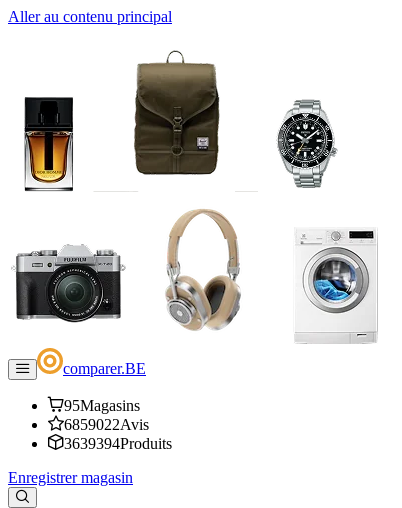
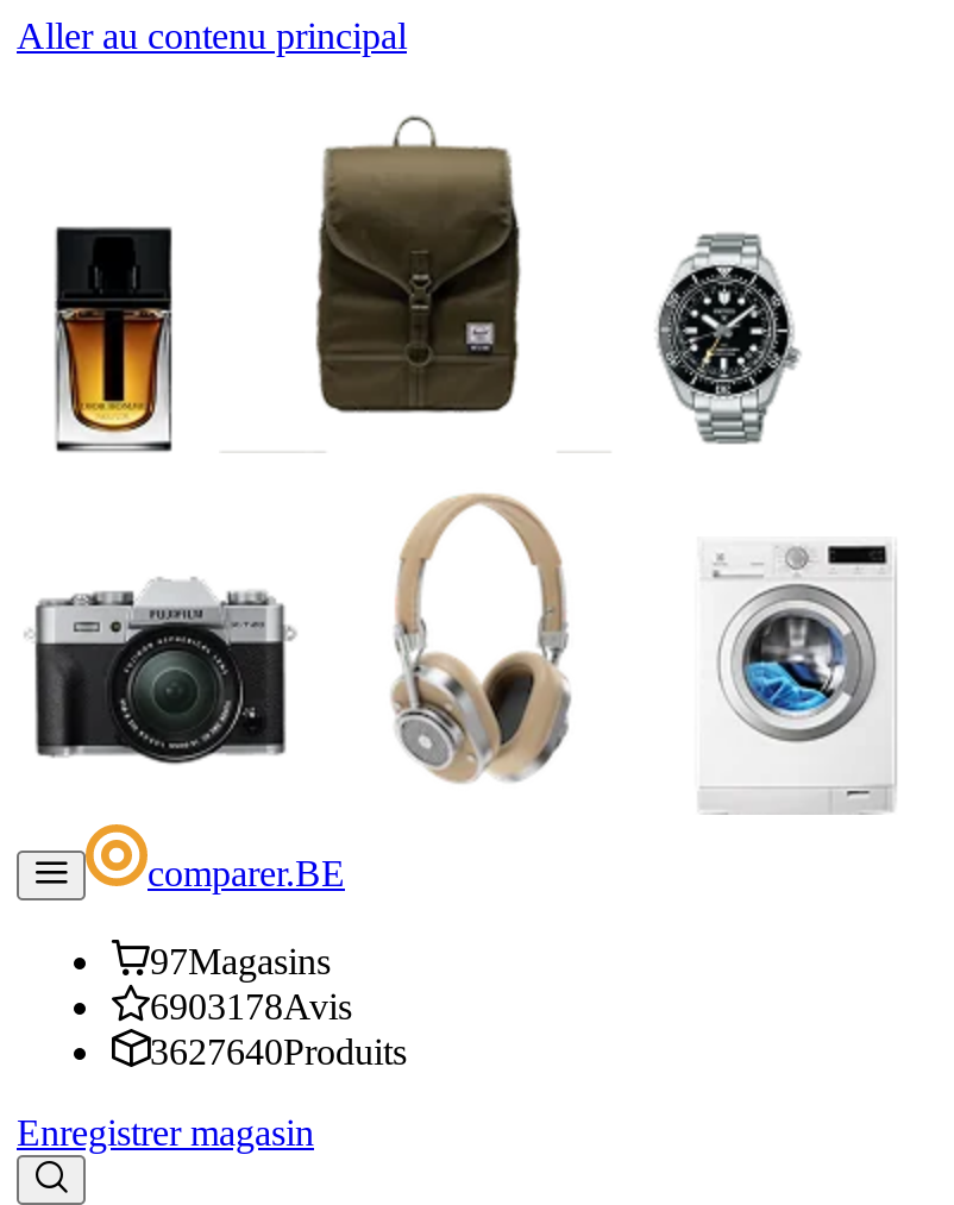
- 95Magasins
+ 97Magasins

- 6859022Avis
+ 6903178Avis

- 3639394Produits
+ 3627640Produits
